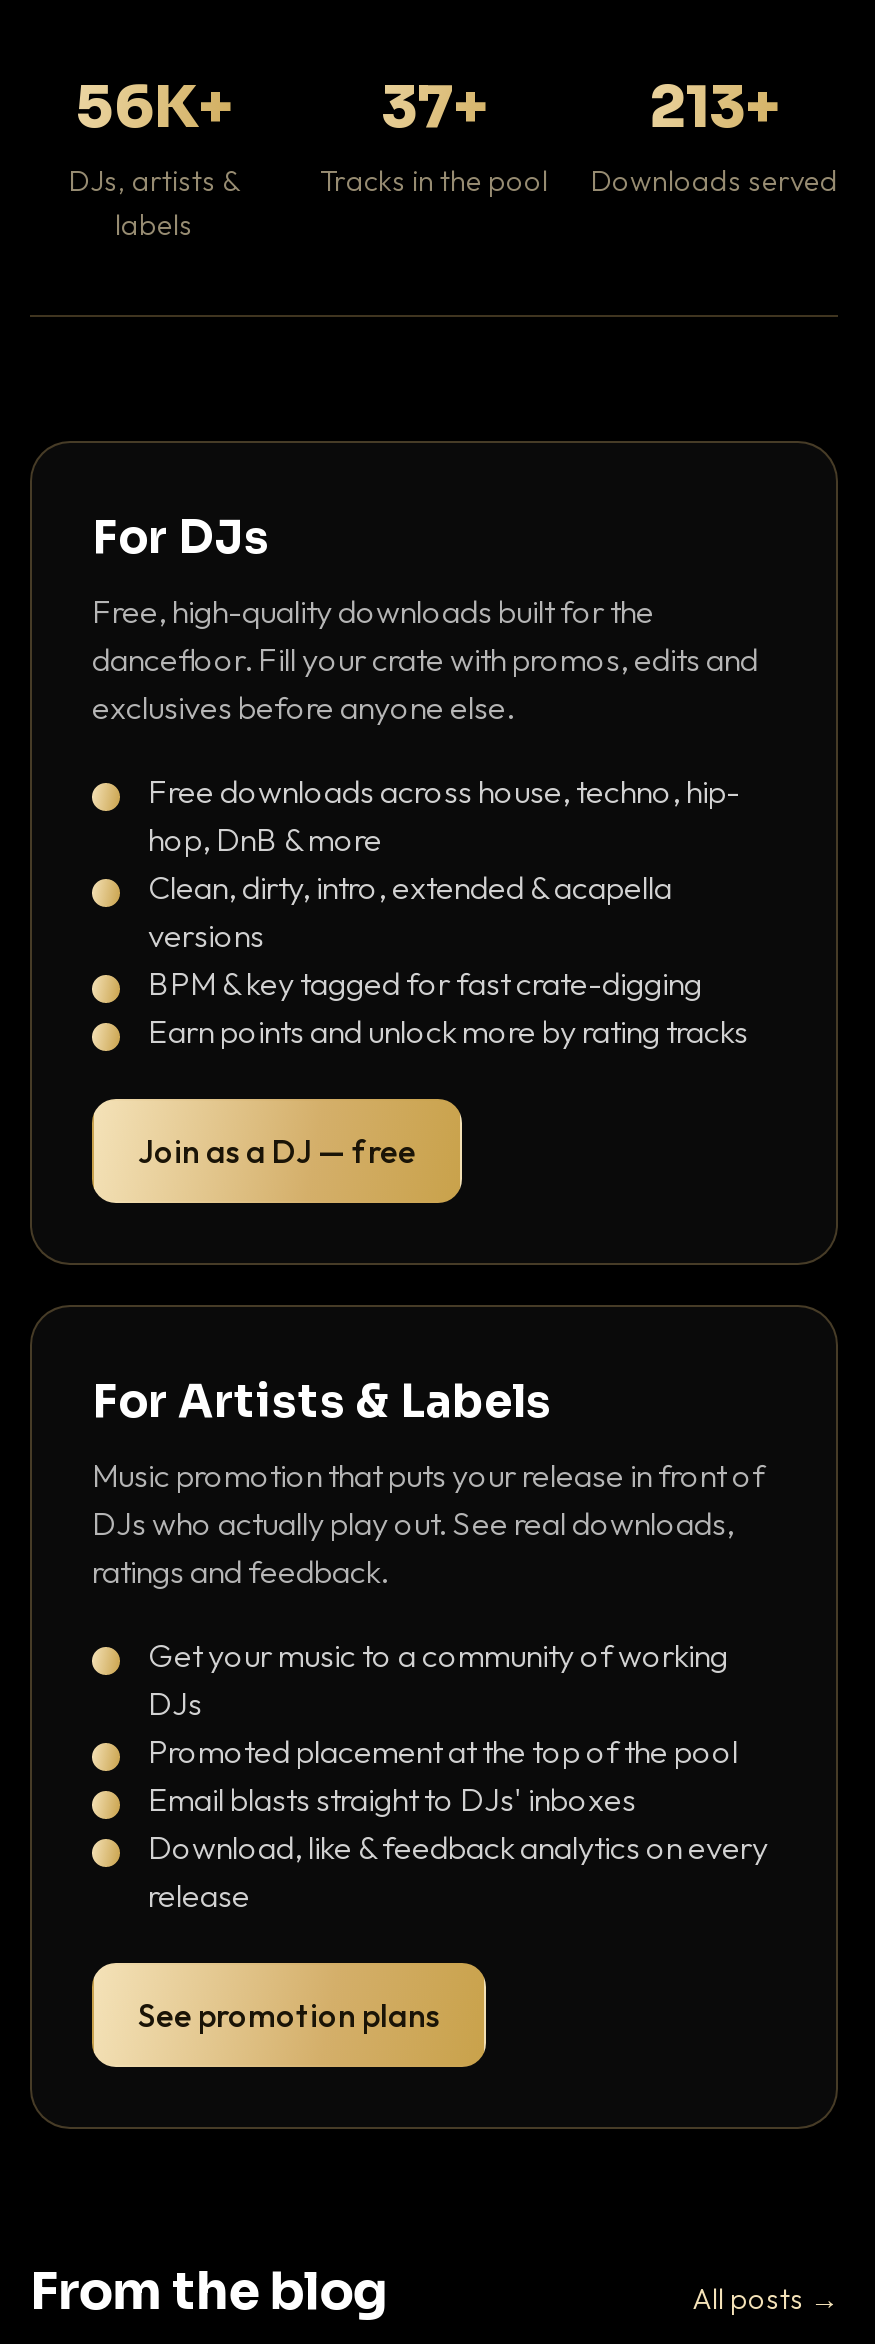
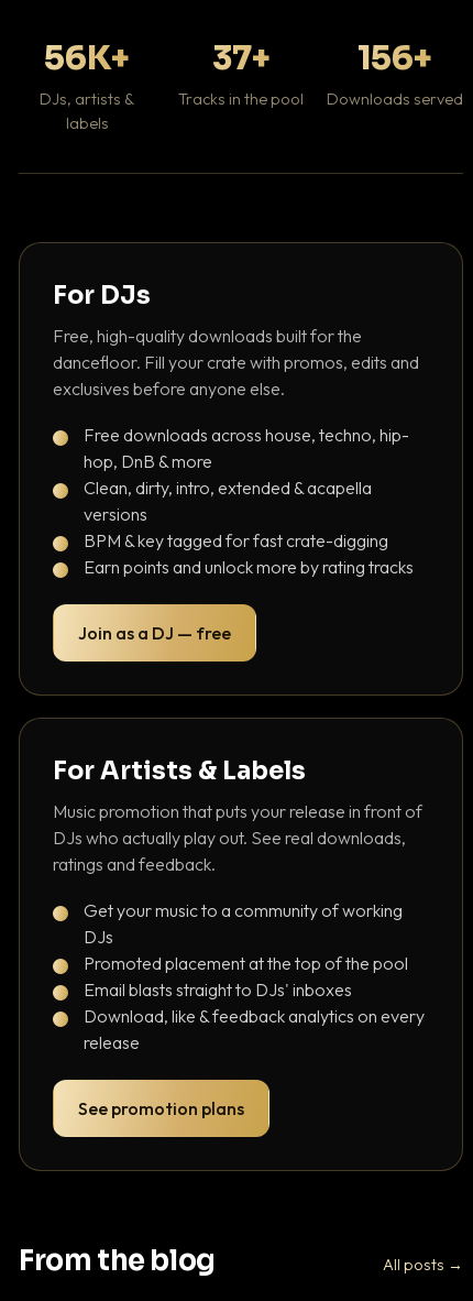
- 213+
+ 156+
